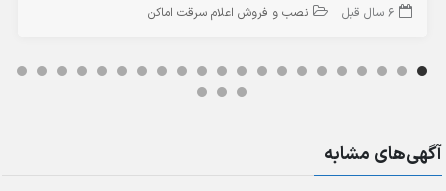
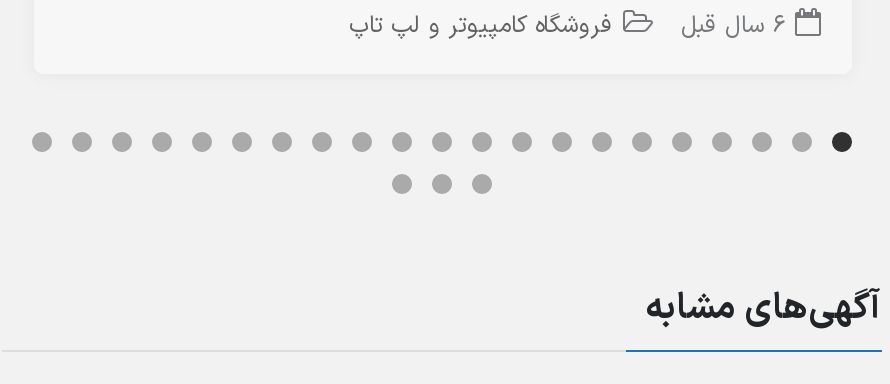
- نصب و فروش اعلام سرقت اماکن
+ فروشگاه کامپیوتر و لپ تاپ
